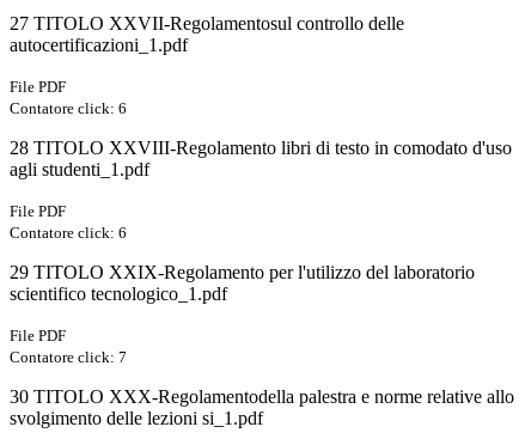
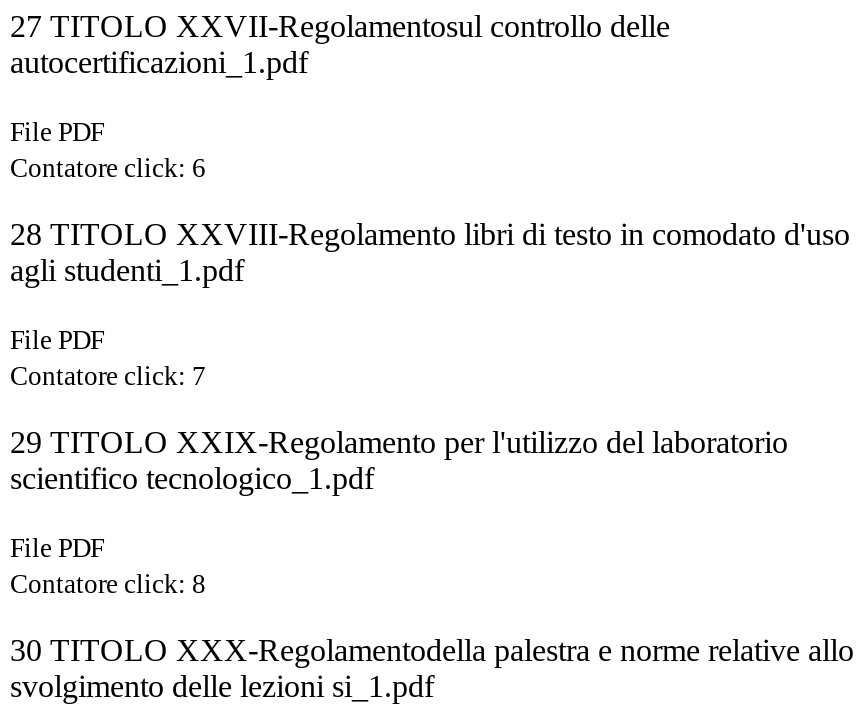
- Contatore click: 6

moved up: Contatore click: 7

+ Contatore click: 8
